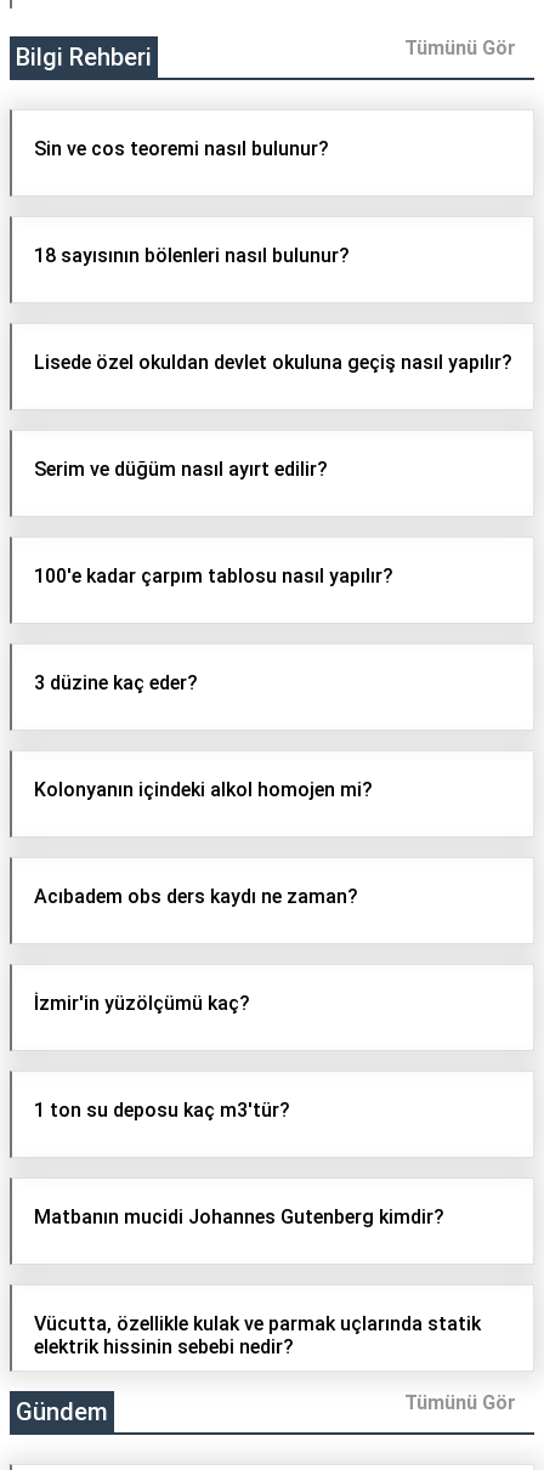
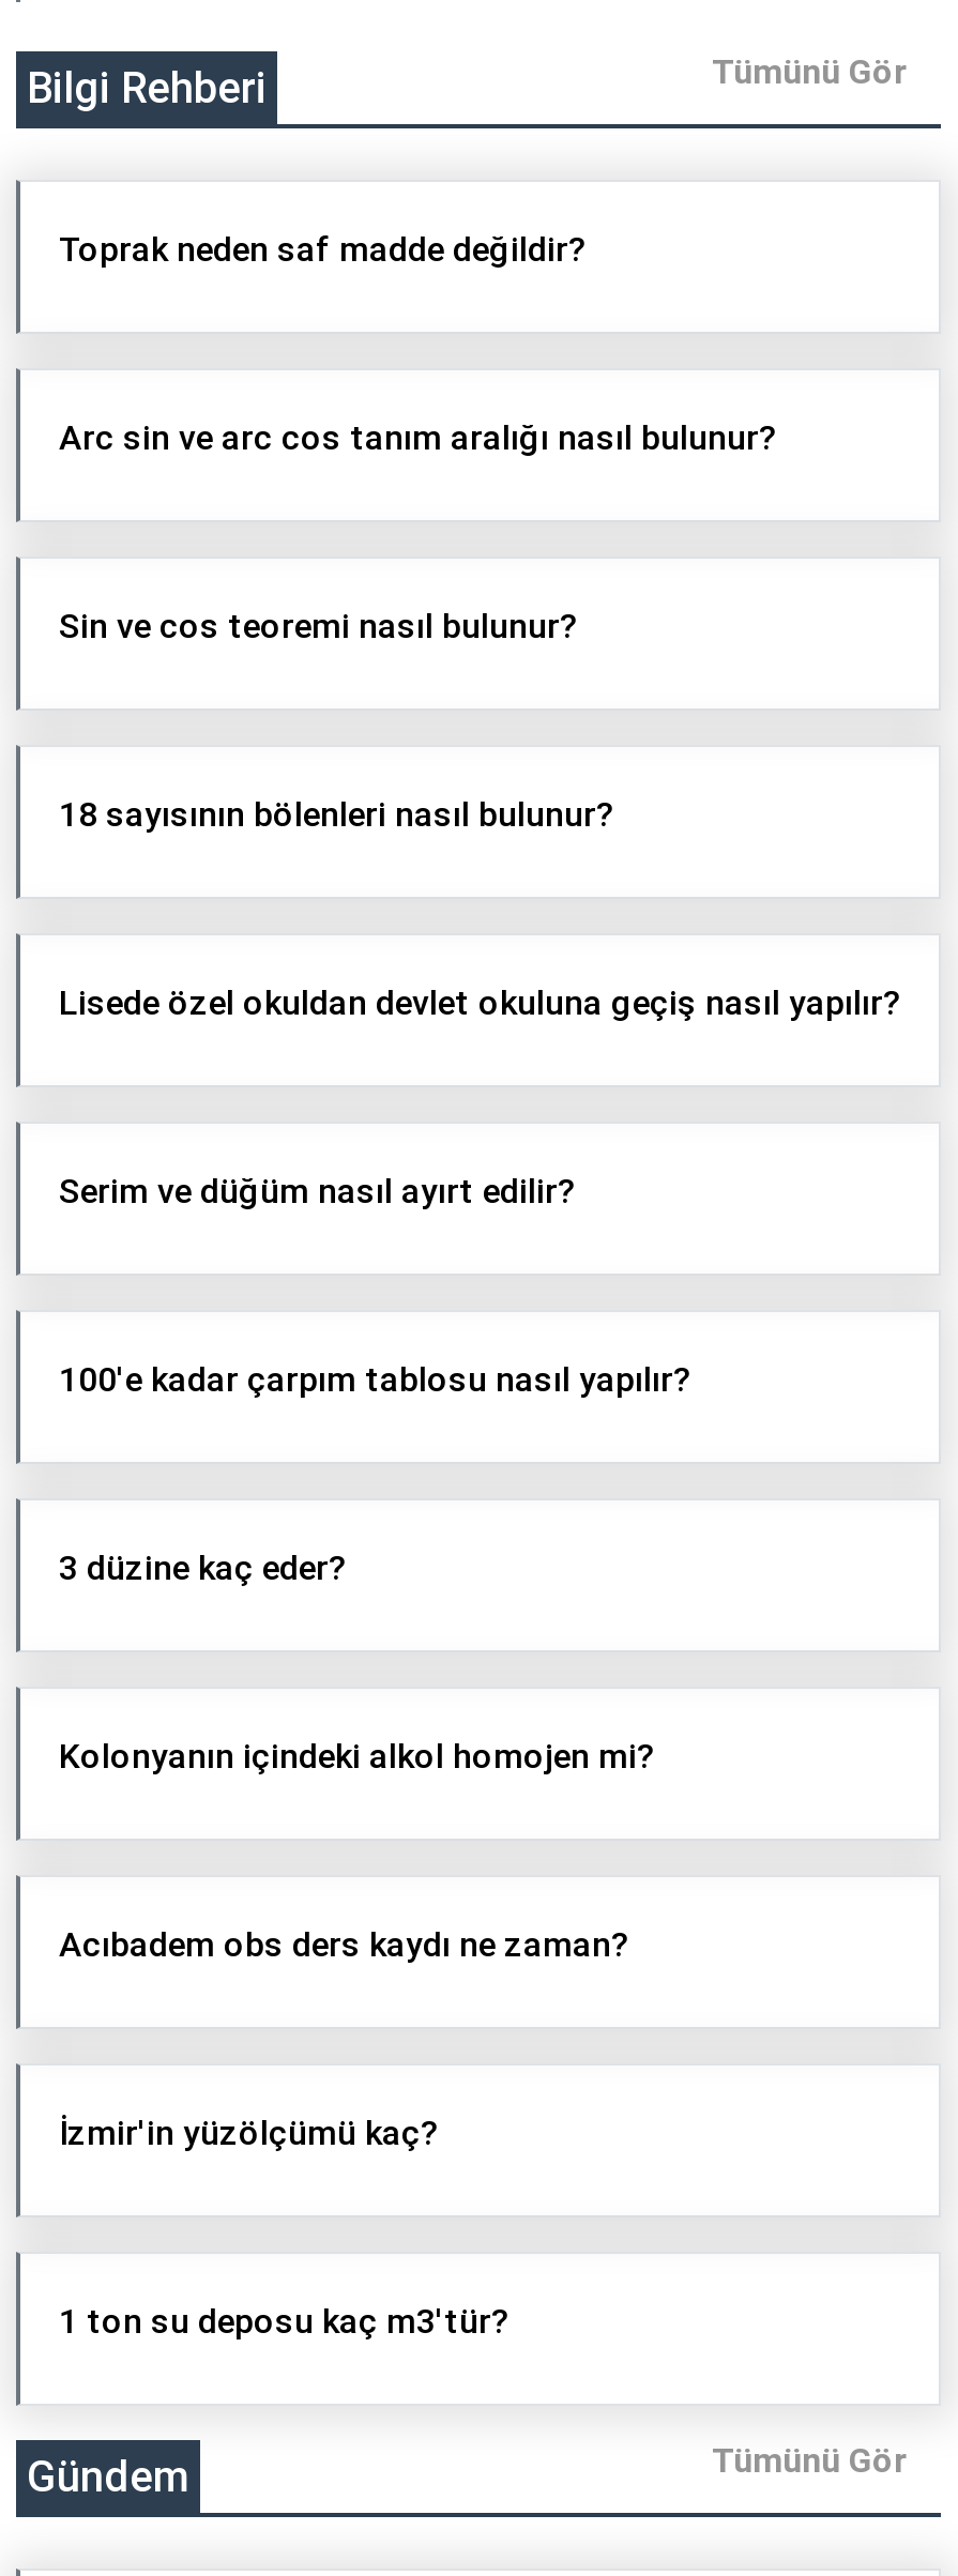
+ Toprak neden saf madde değildir?

+ Arc sin ve arc cos tanım aralığı nasıl bulunur?

moved down: Sin ve cos teoremi nasıl bulunur? | 18 sayısının bölenleri nasıl bulunur? | Lisede özel okuldan devlet okuluna geçiş nasıl yapılır? | ... | İzmir'in yüzölçümü kaç? | 1 ton su deposu kaç m3'tür?

- Matbanın mucidi Johannes Gutenberg kimdir?

- Vücutta, özellikle kulak ve parmak uçlarında statik
- elektrik hissinin sebebi nedir?
